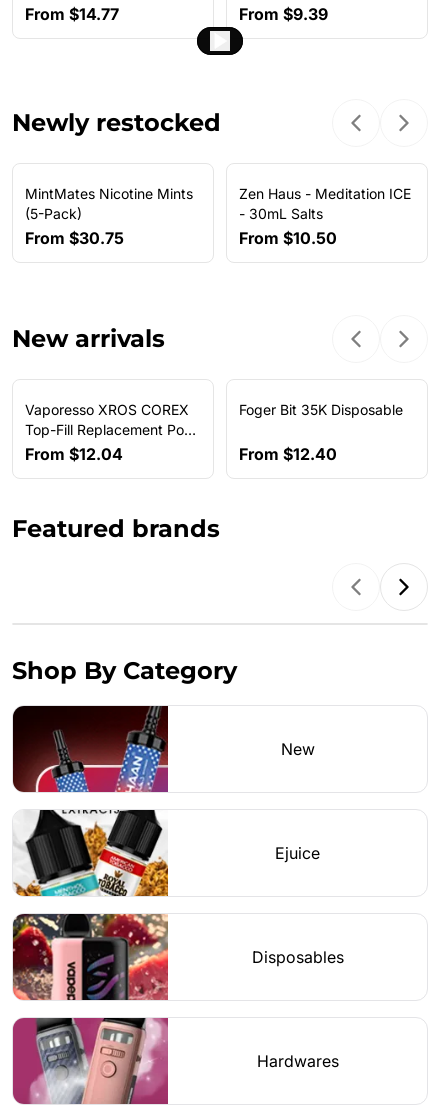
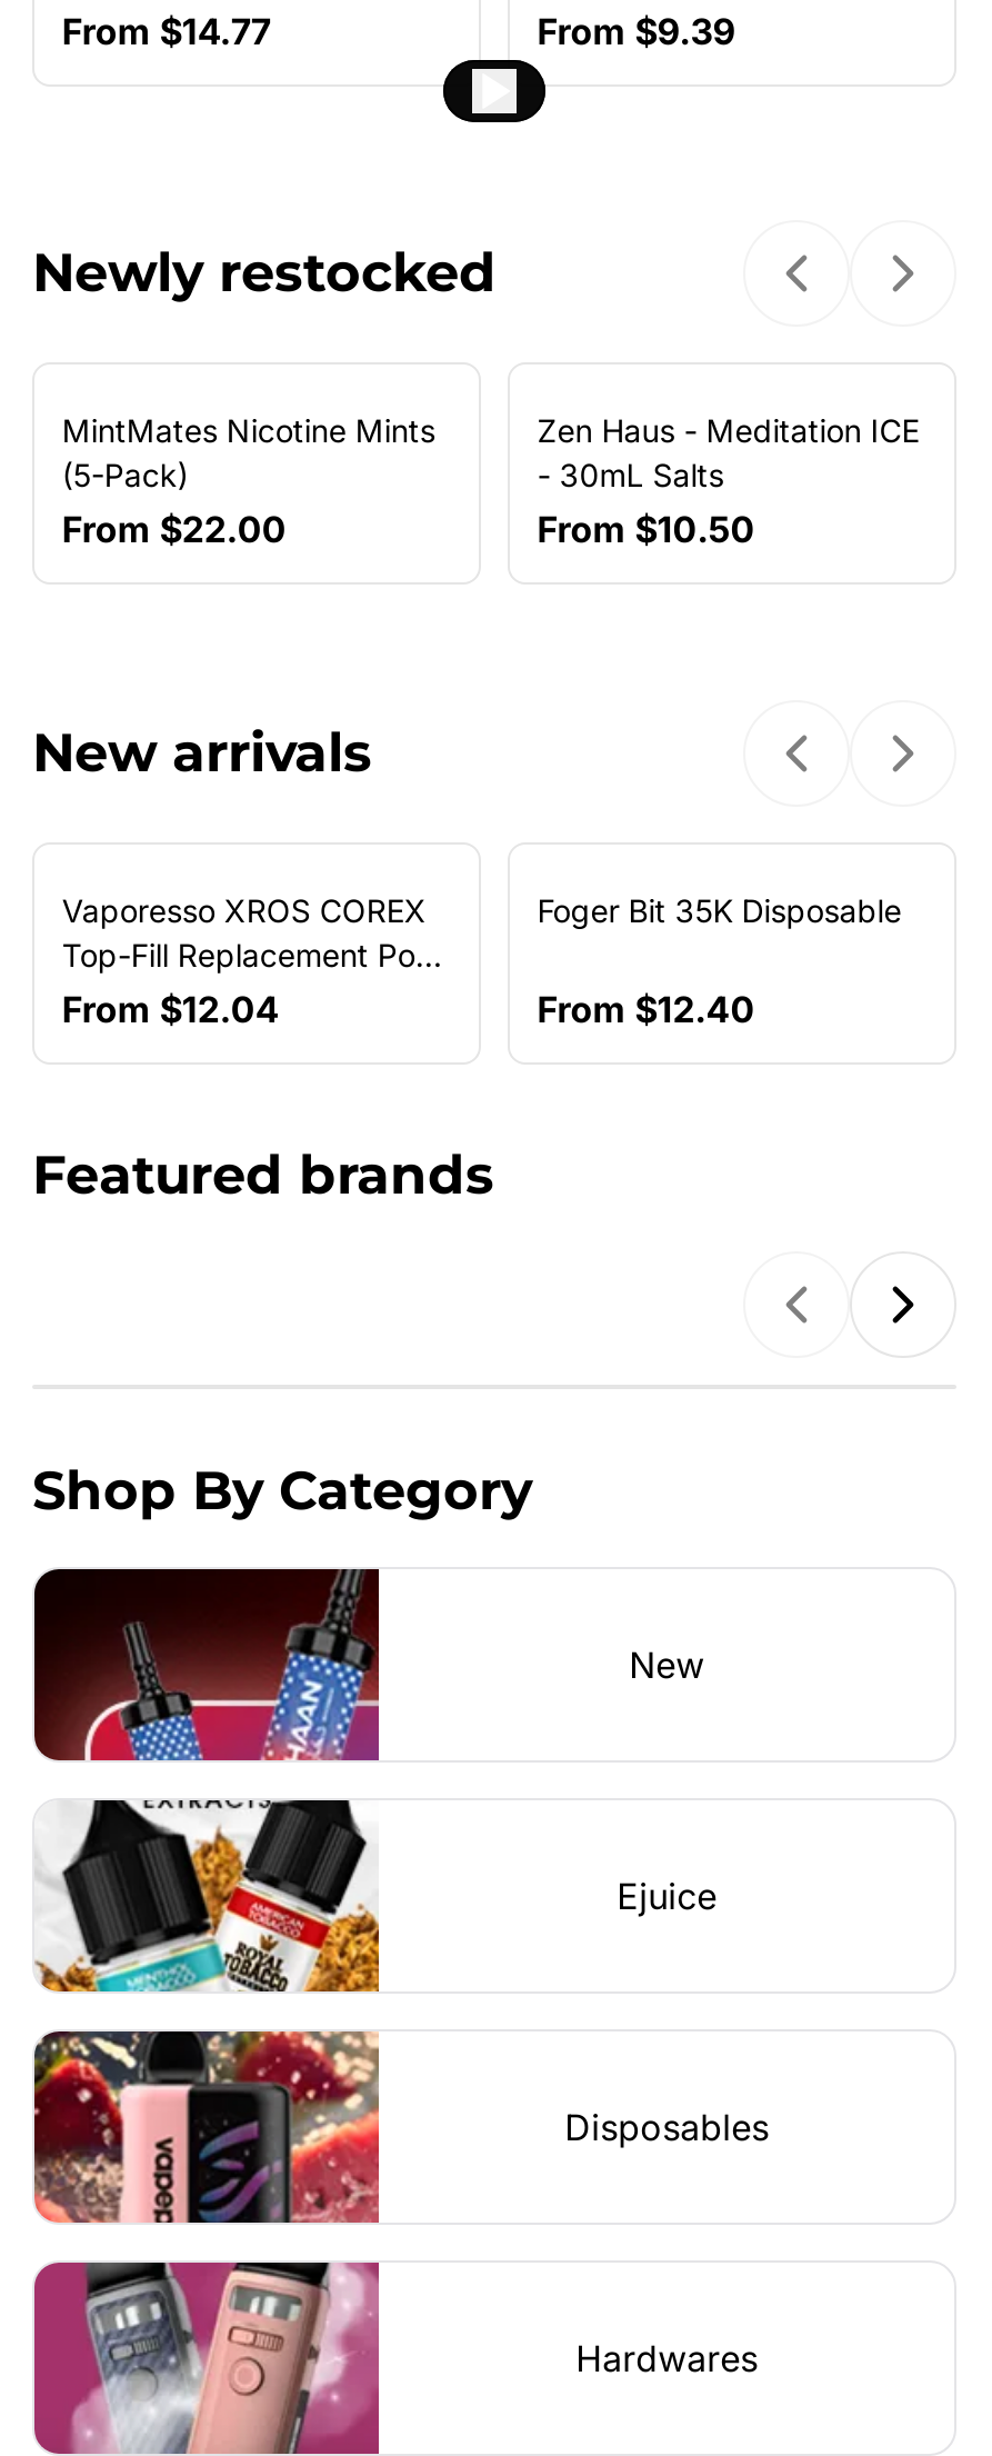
- From $30.75
+ From $22.00
